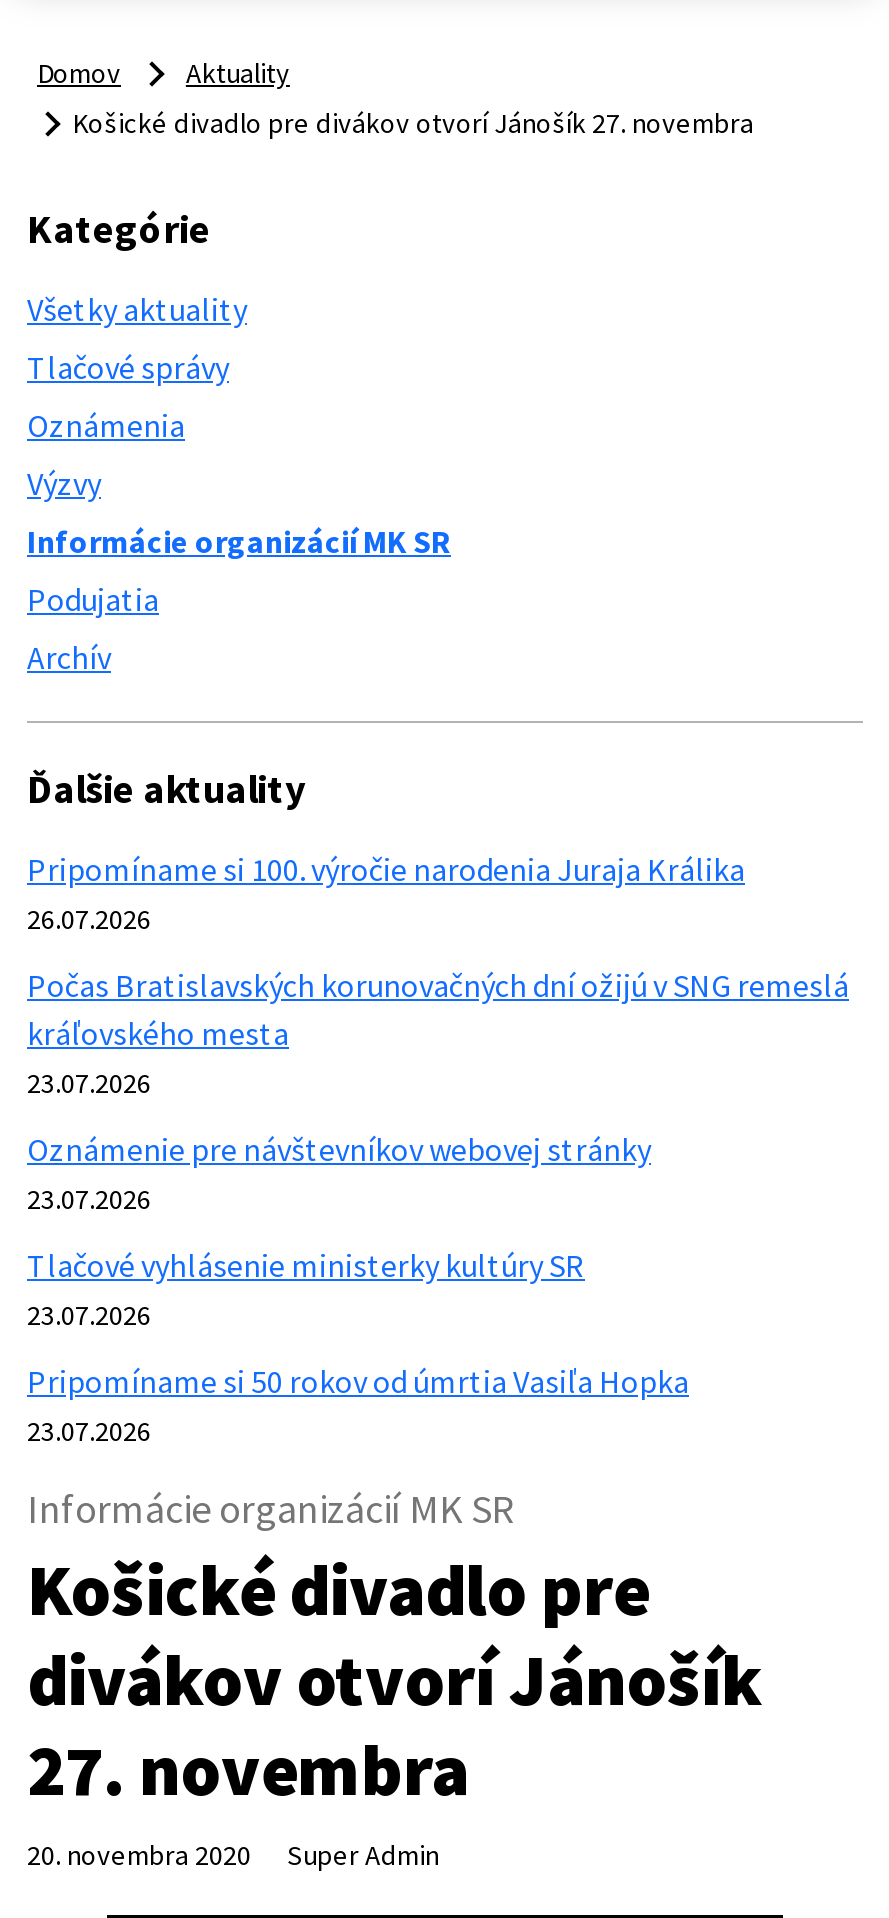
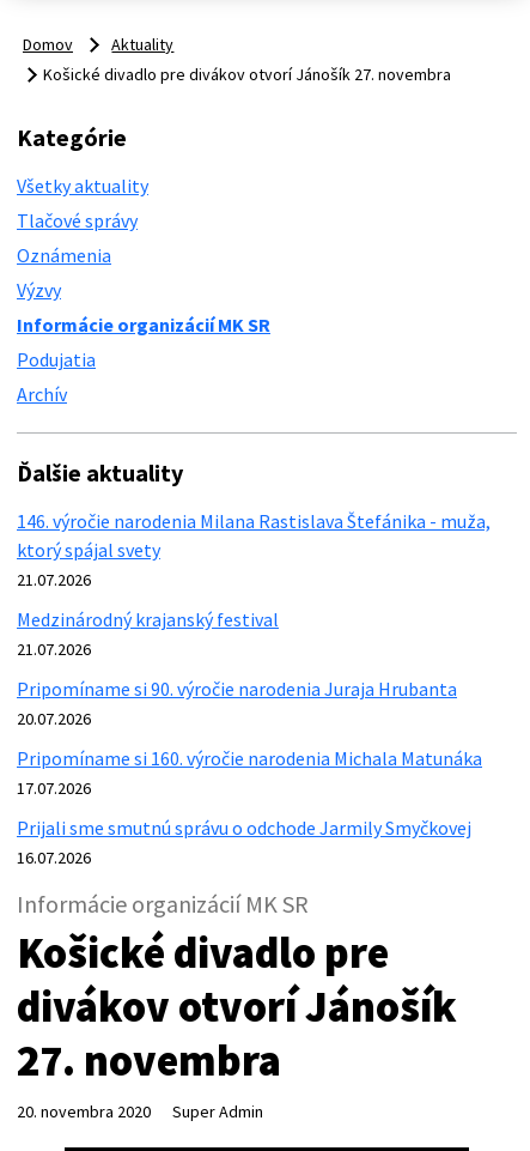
- Pripomíname si 100. výročie narodenia Juraja Králika
- 26.07.2026
+ 146. výročie narodenia Milana Rastislava Štefánika - muža,
+ ktorý spájal svety
+ 21.07.2026

- Počas Bratislavských korunovačných dní ožijú v SNG remeslá
- kráľovského mesta
- 23.07.2026
+ Medzinárodný krajanský festival
+ 21.07.2026

- Oznámenie pre návštevníkov webovej stránky
- 23.07.2026
+ Pripomíname si 90. výročie narodenia Juraja Hrubanta
+ 20.07.2026

- Tlačové vyhlásenie ministerky kultúry SR
- 23.07.2026
+ Pripomíname si 160. výročie narodenia Michala Matunáka
+ 17.07.2026

- Pripomíname si 50 rokov od úmrtia Vasiľa Hopka
- 23.07.2026
+ Prijali sme smutnú správu o odchode Jarmily Smyčkovej
+ 16.07.2026
